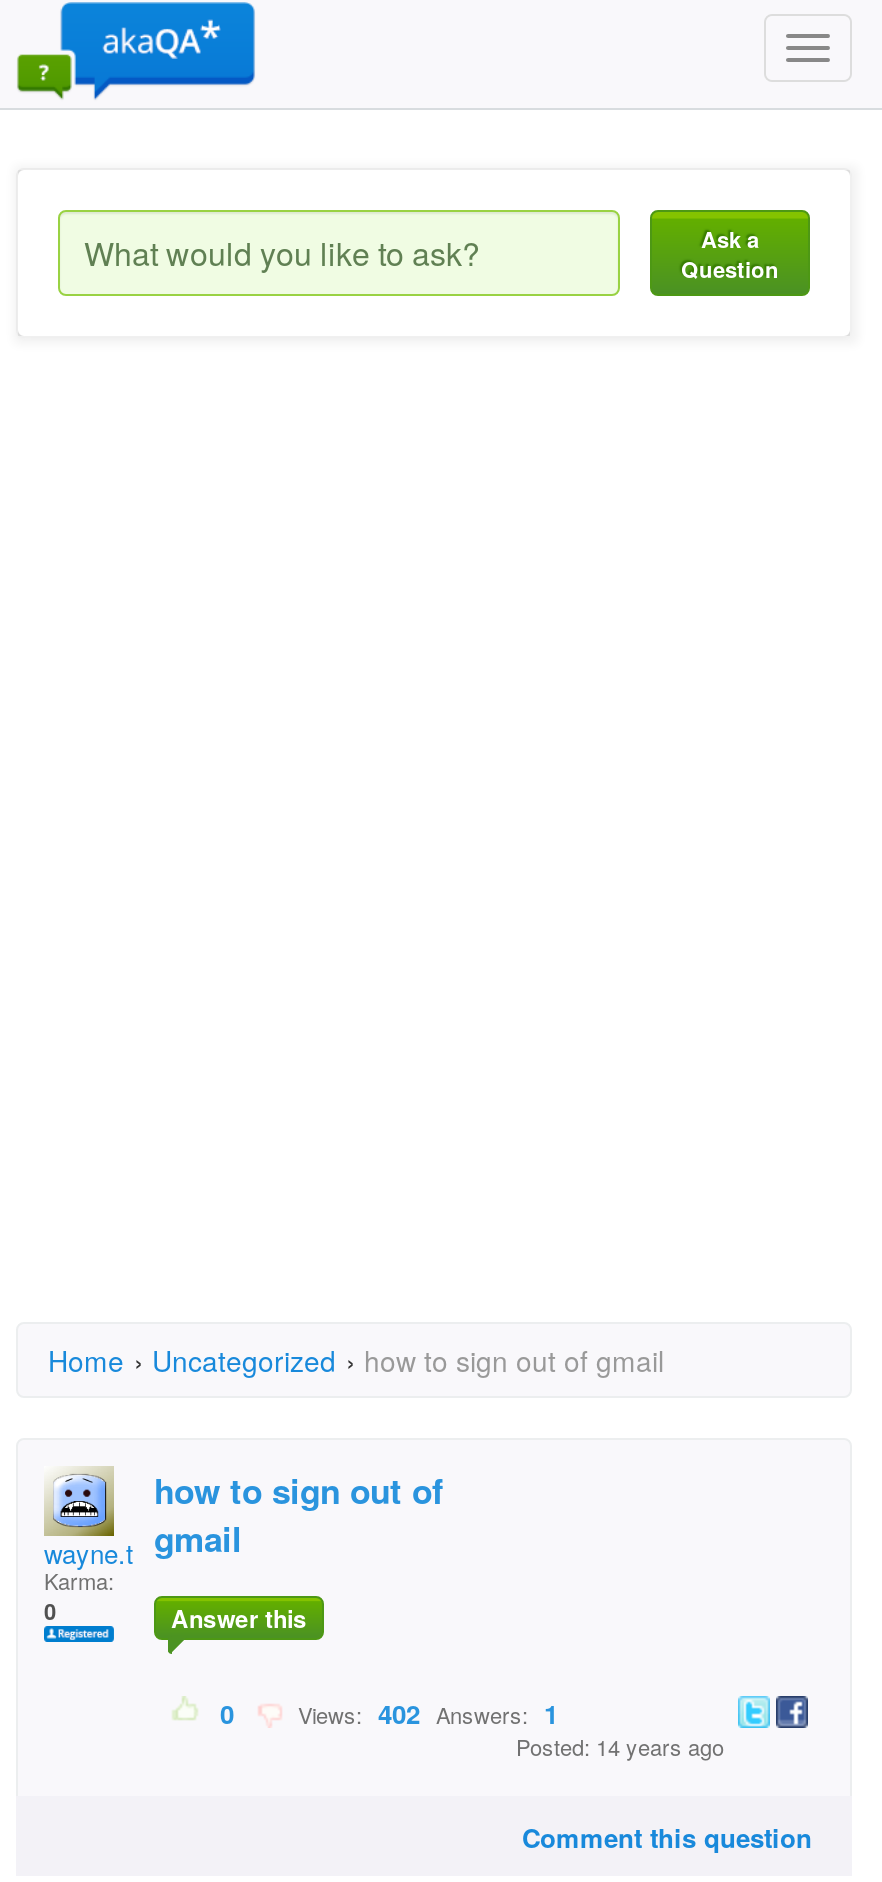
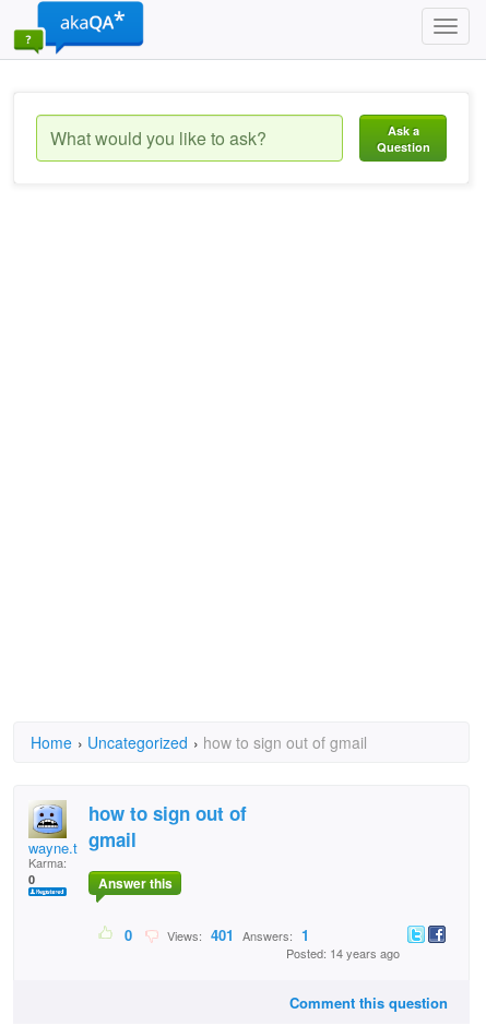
- Views: 402 Answers: 1
+ Views: 401 Answers: 1
